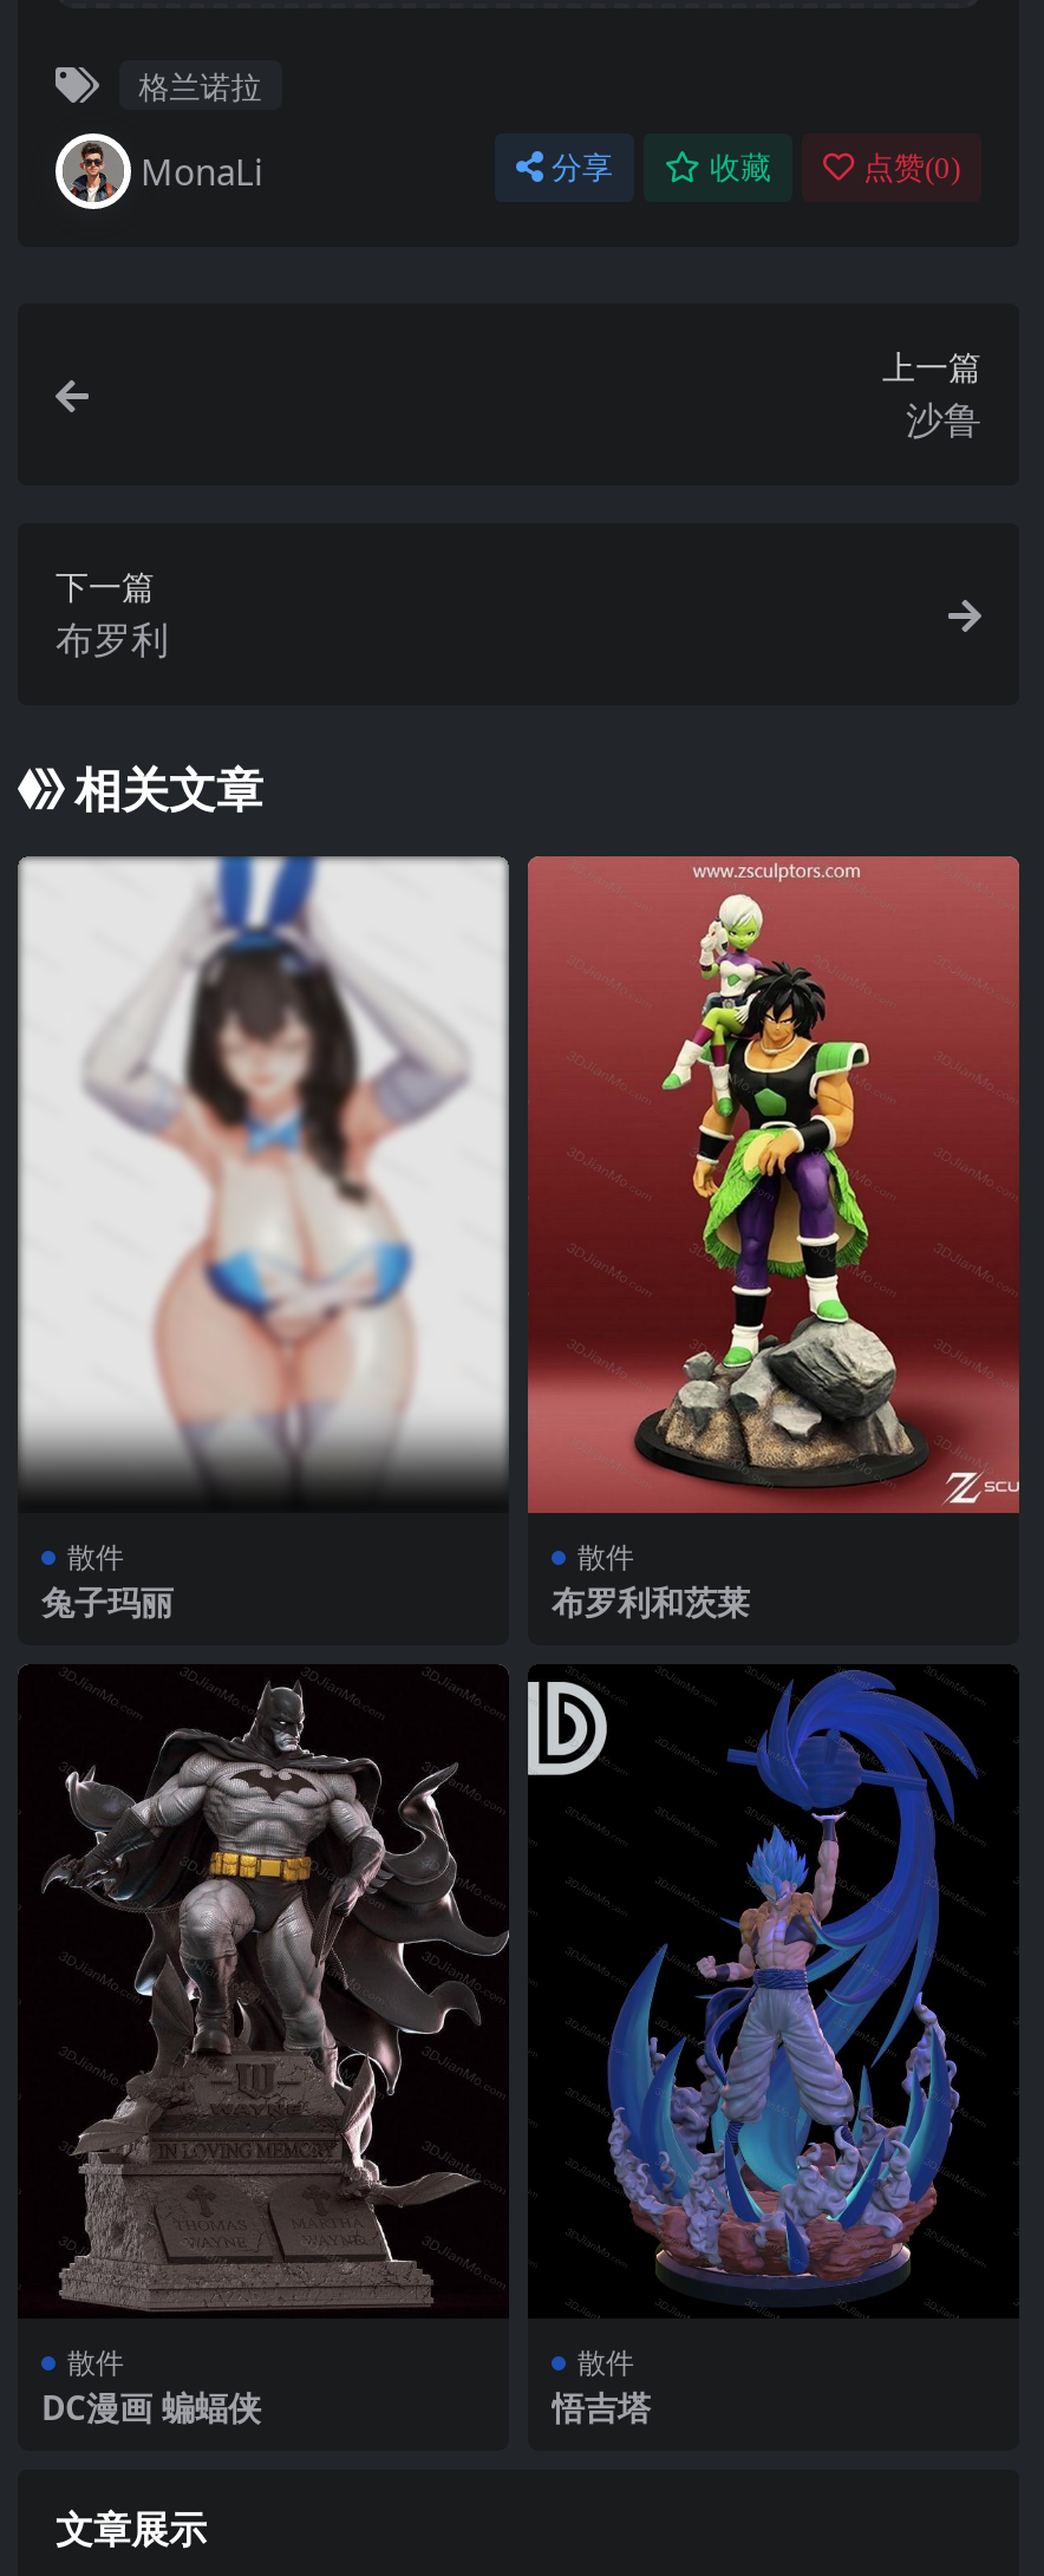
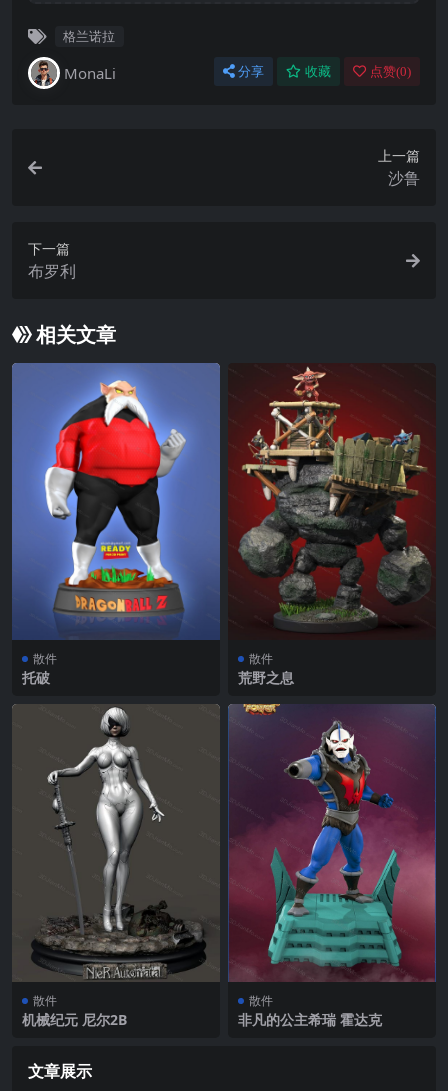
- [image]
- 兔子玛丽
+ [image]
+ 托破

- [image]
- 布罗利和茨莱
+ [image]
+ 荒野之息

- [image]
- DC漫画 蝙蝠侠
+ [image]
+ 机械纪元 尼尔2B

- [image]
- 悟吉塔
+ [image]
+ 非凡的公主希瑞 霍达克
